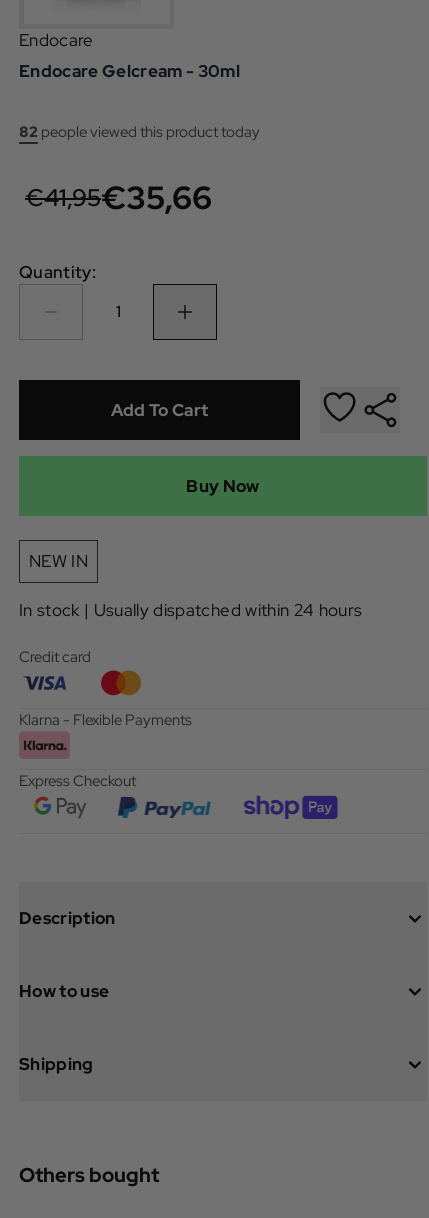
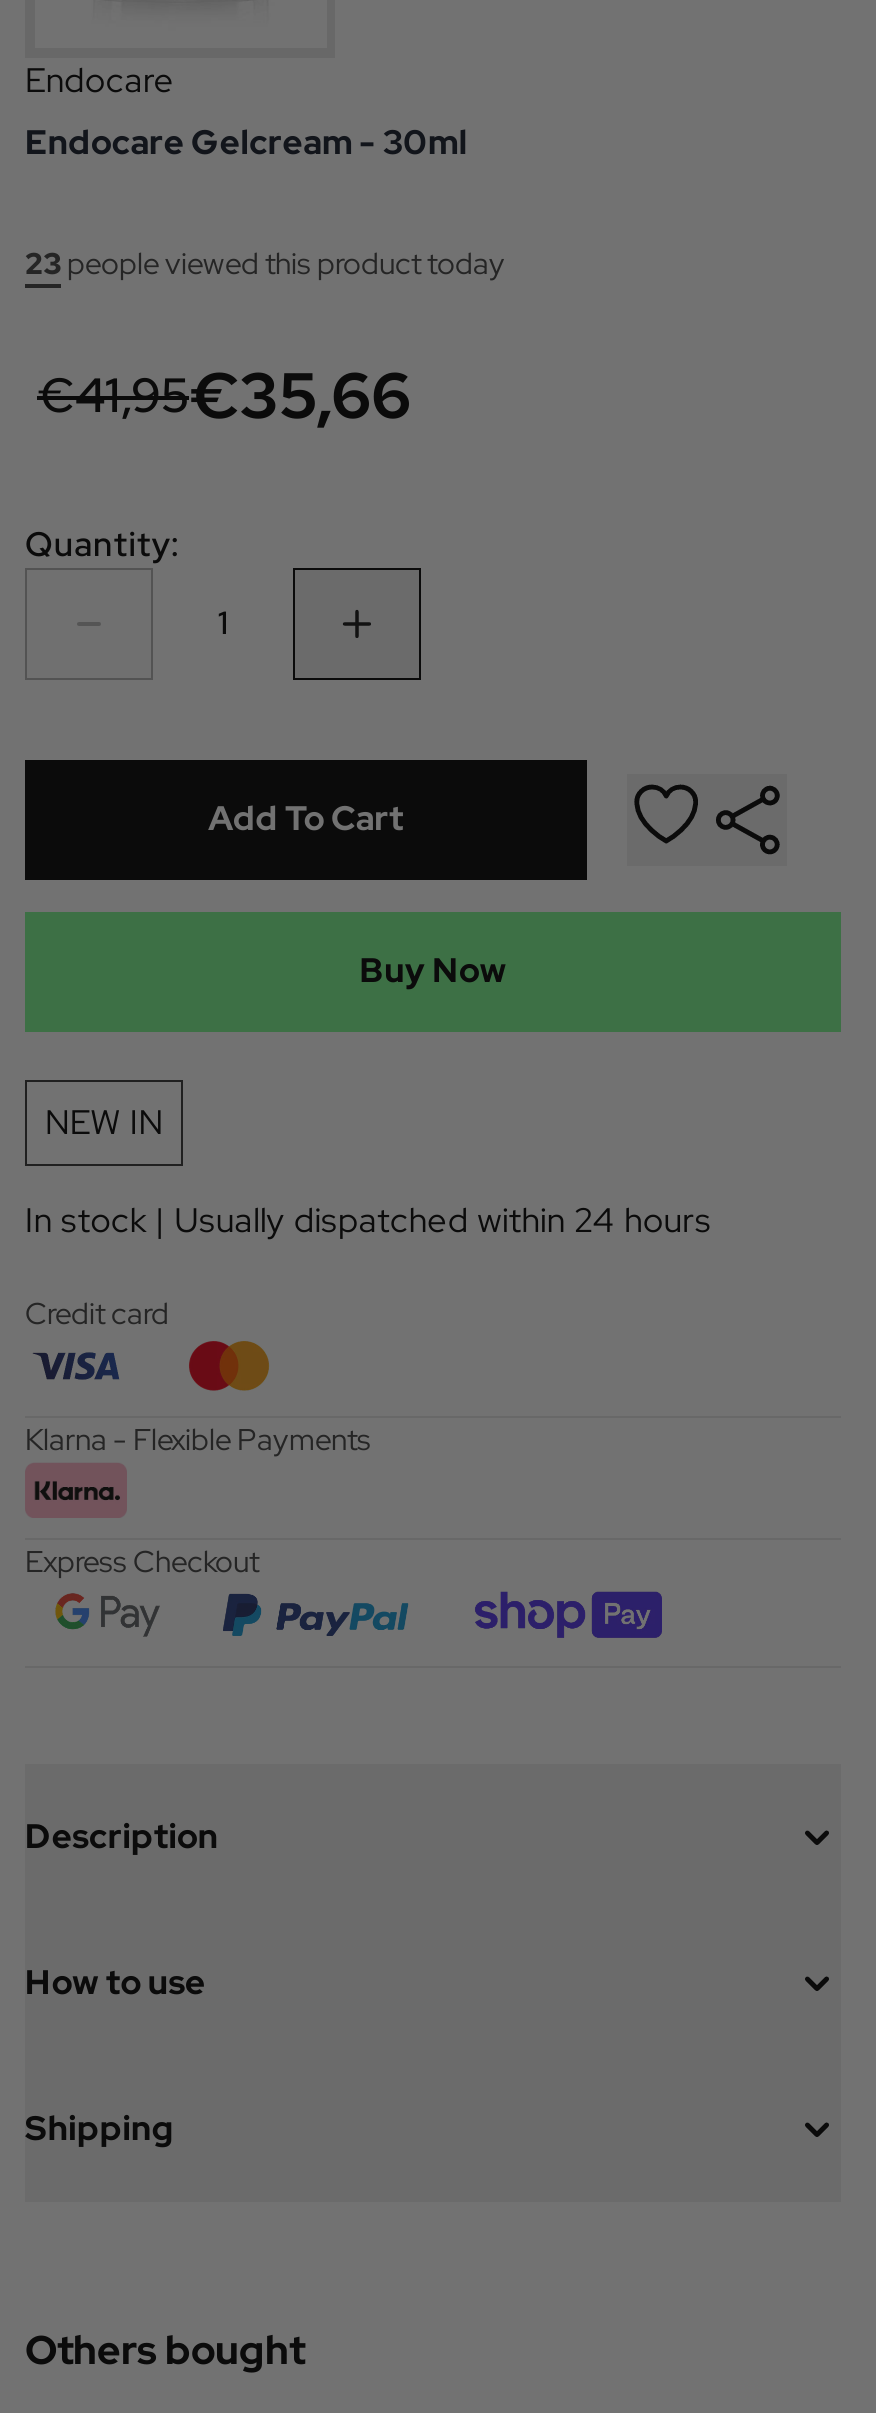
- 82 people viewed this product today
+ 23 people viewed this product today
